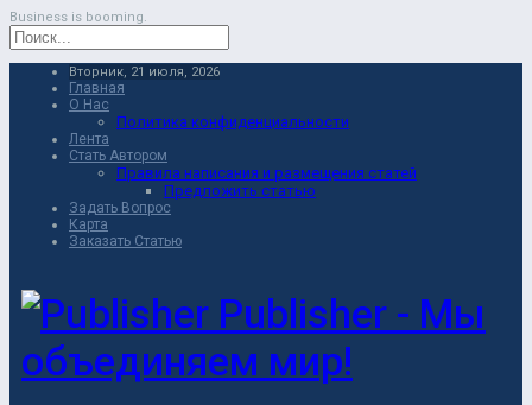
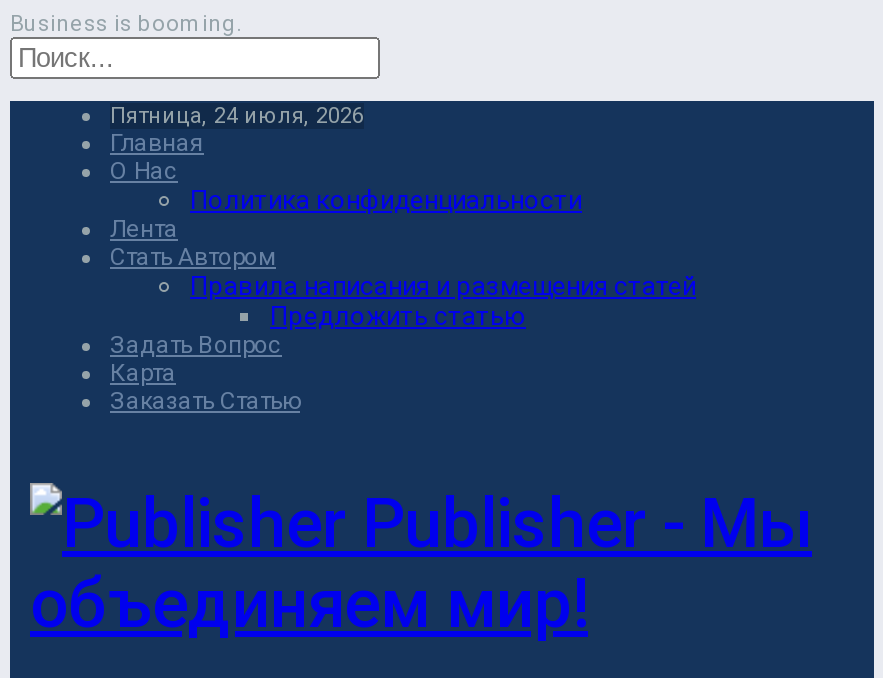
- Вторник, 21 июля, 2026
+ Пятница, 24 июля, 2026
